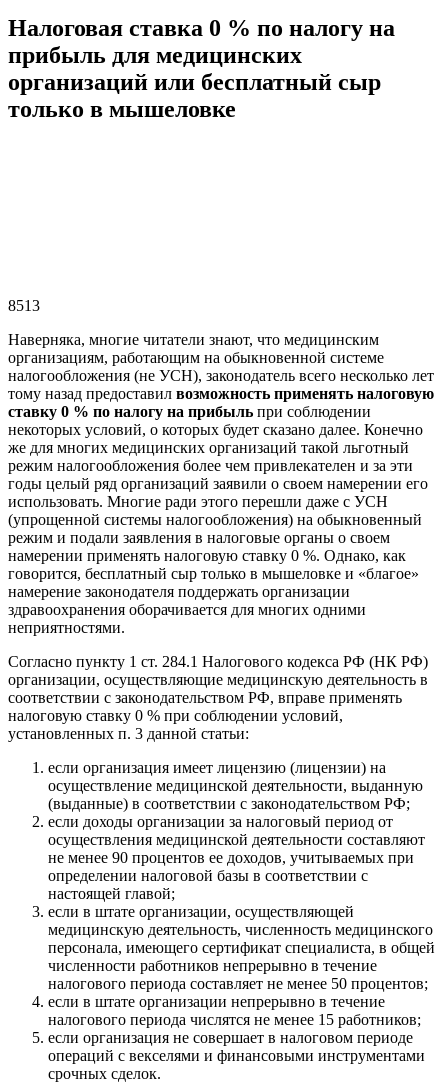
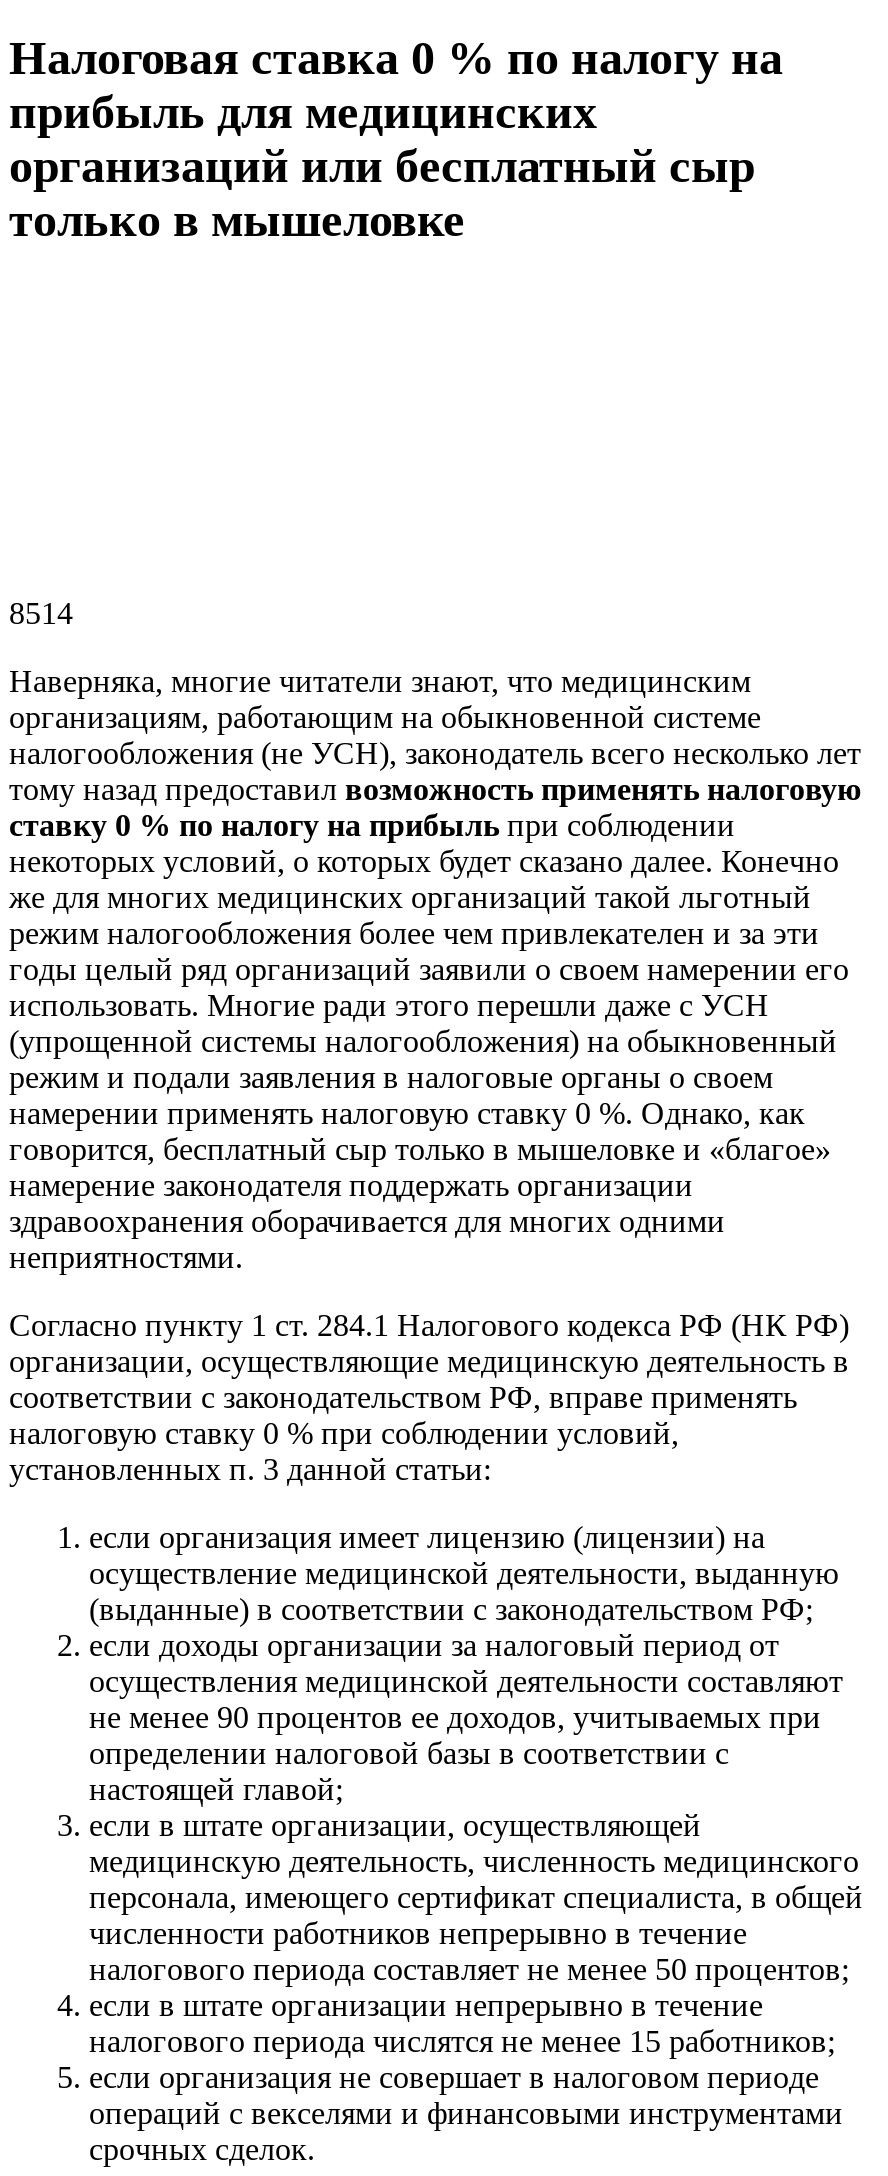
- 8513
+ 8514
